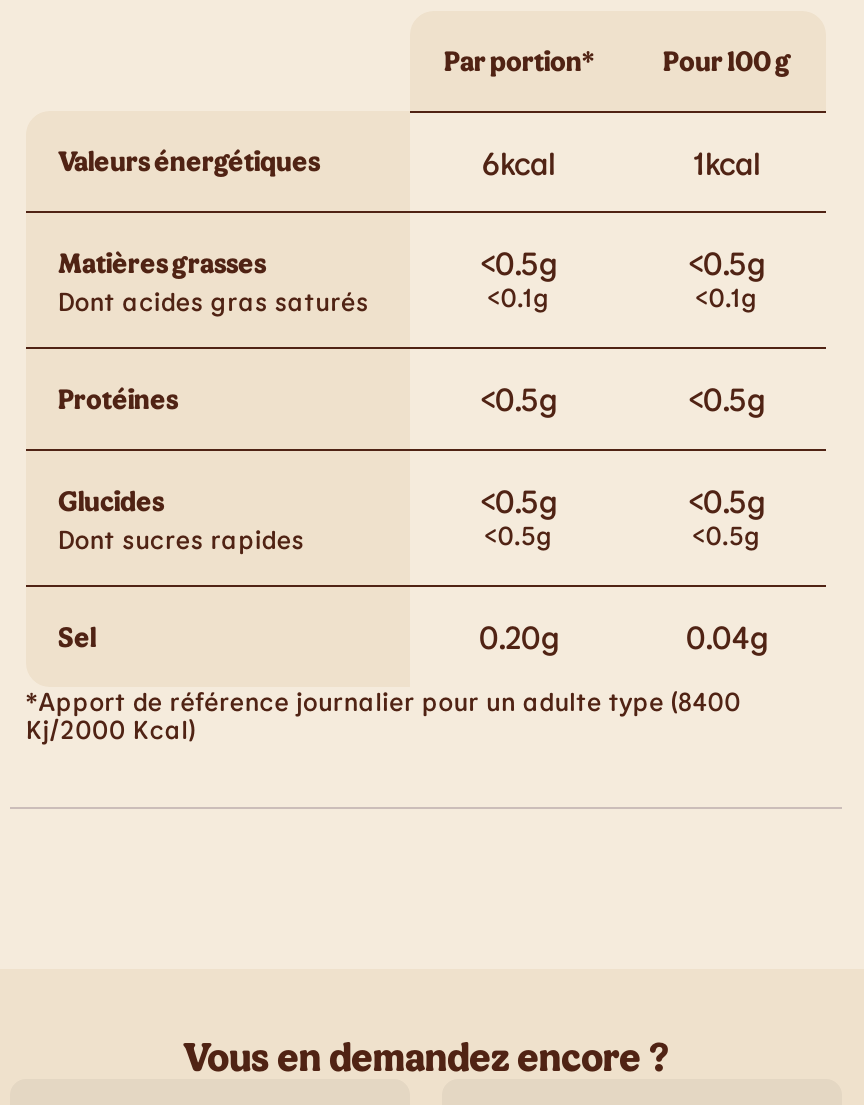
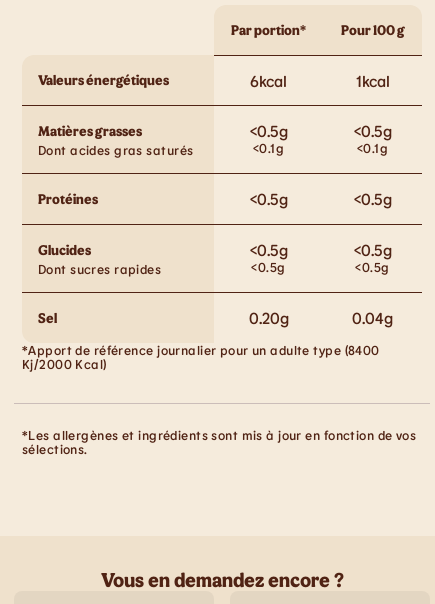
+ *Les allergènes et ingrédients sont mis à jour en fonction de vos
+ sélections.
